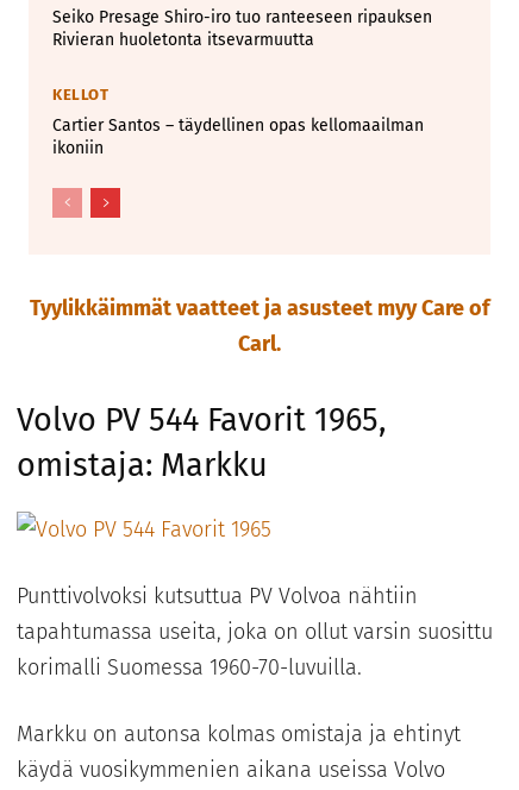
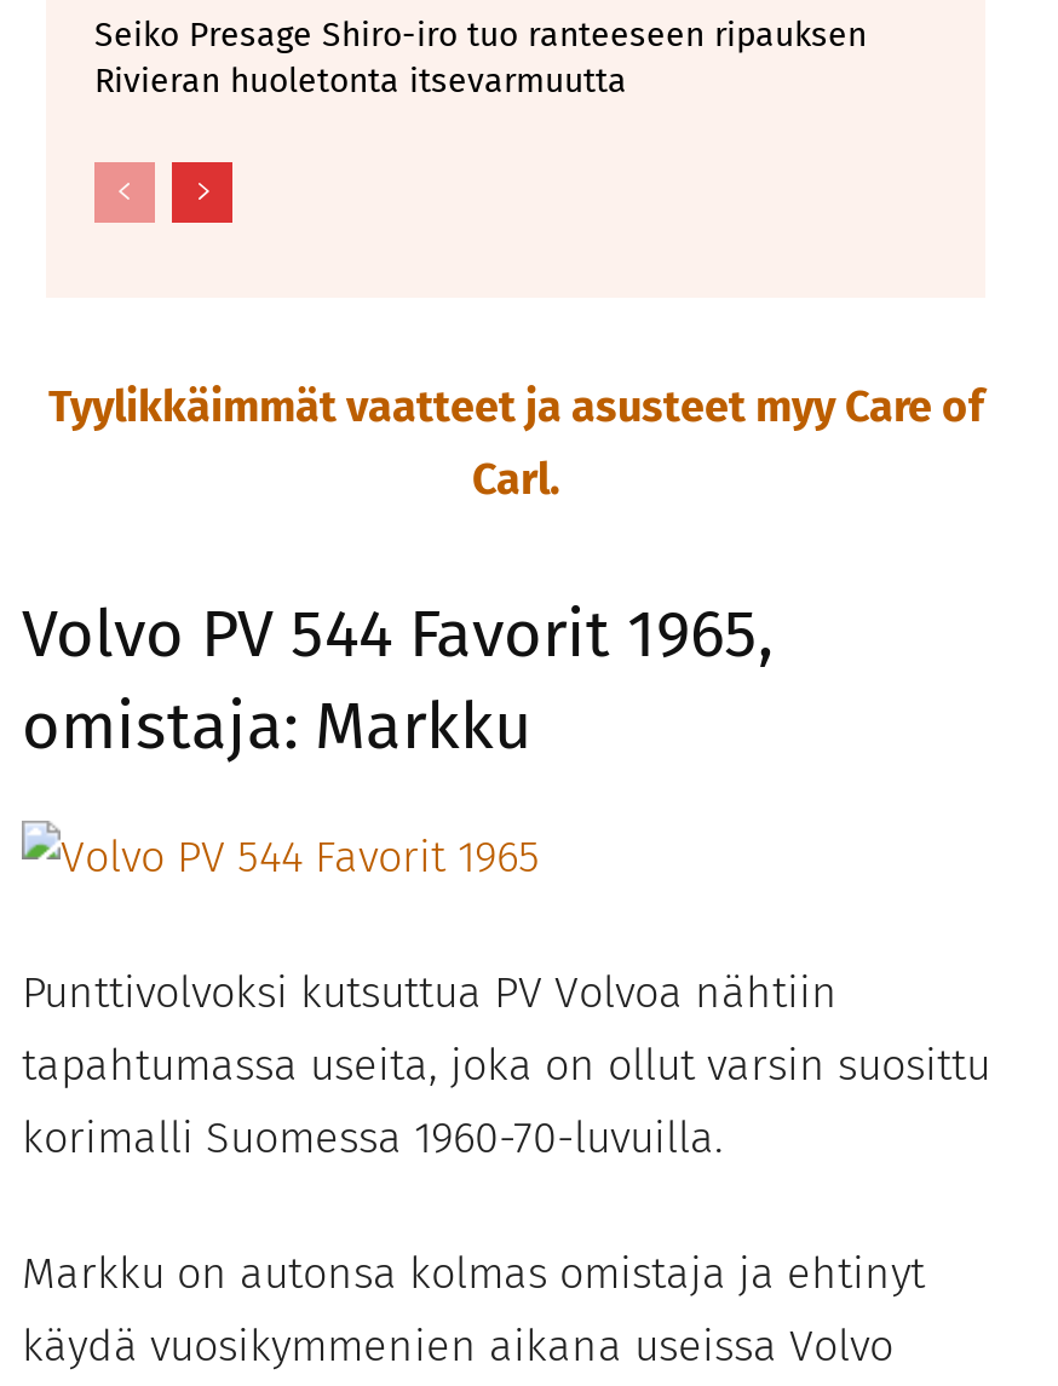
- KELLOT
- Cartier Santos – täydellinen opas kellomaailman
- ikoniin
